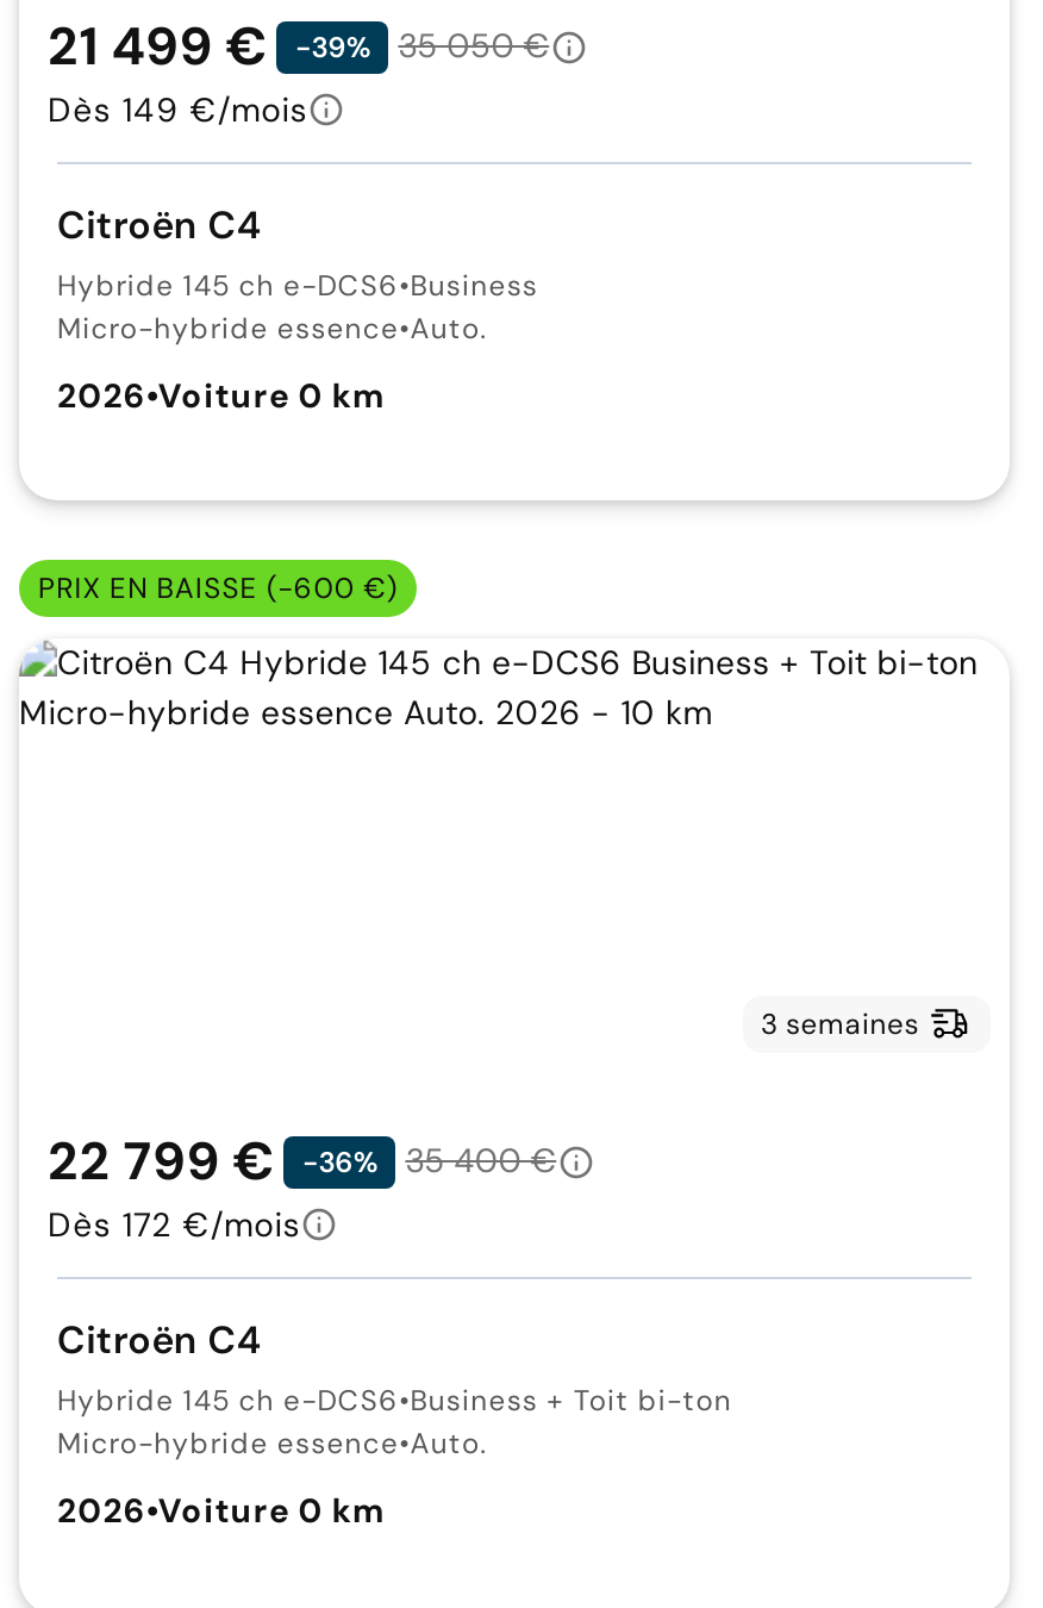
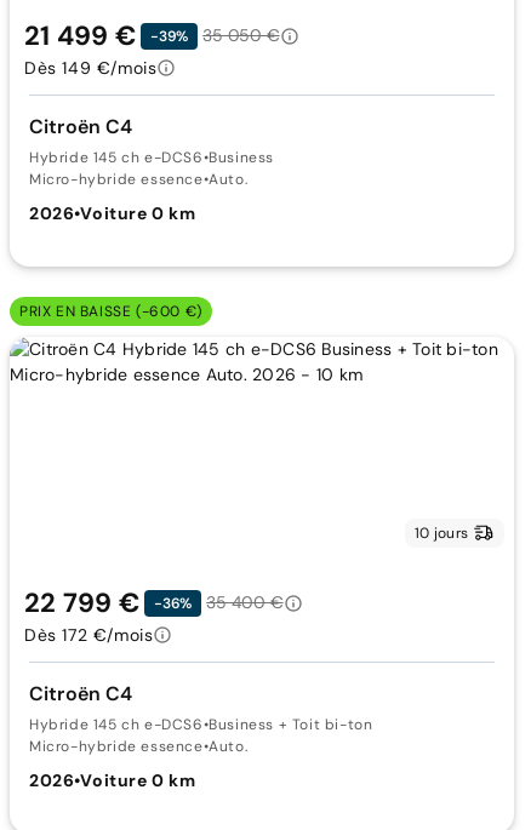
- 3 semaines
+ 10 jours
